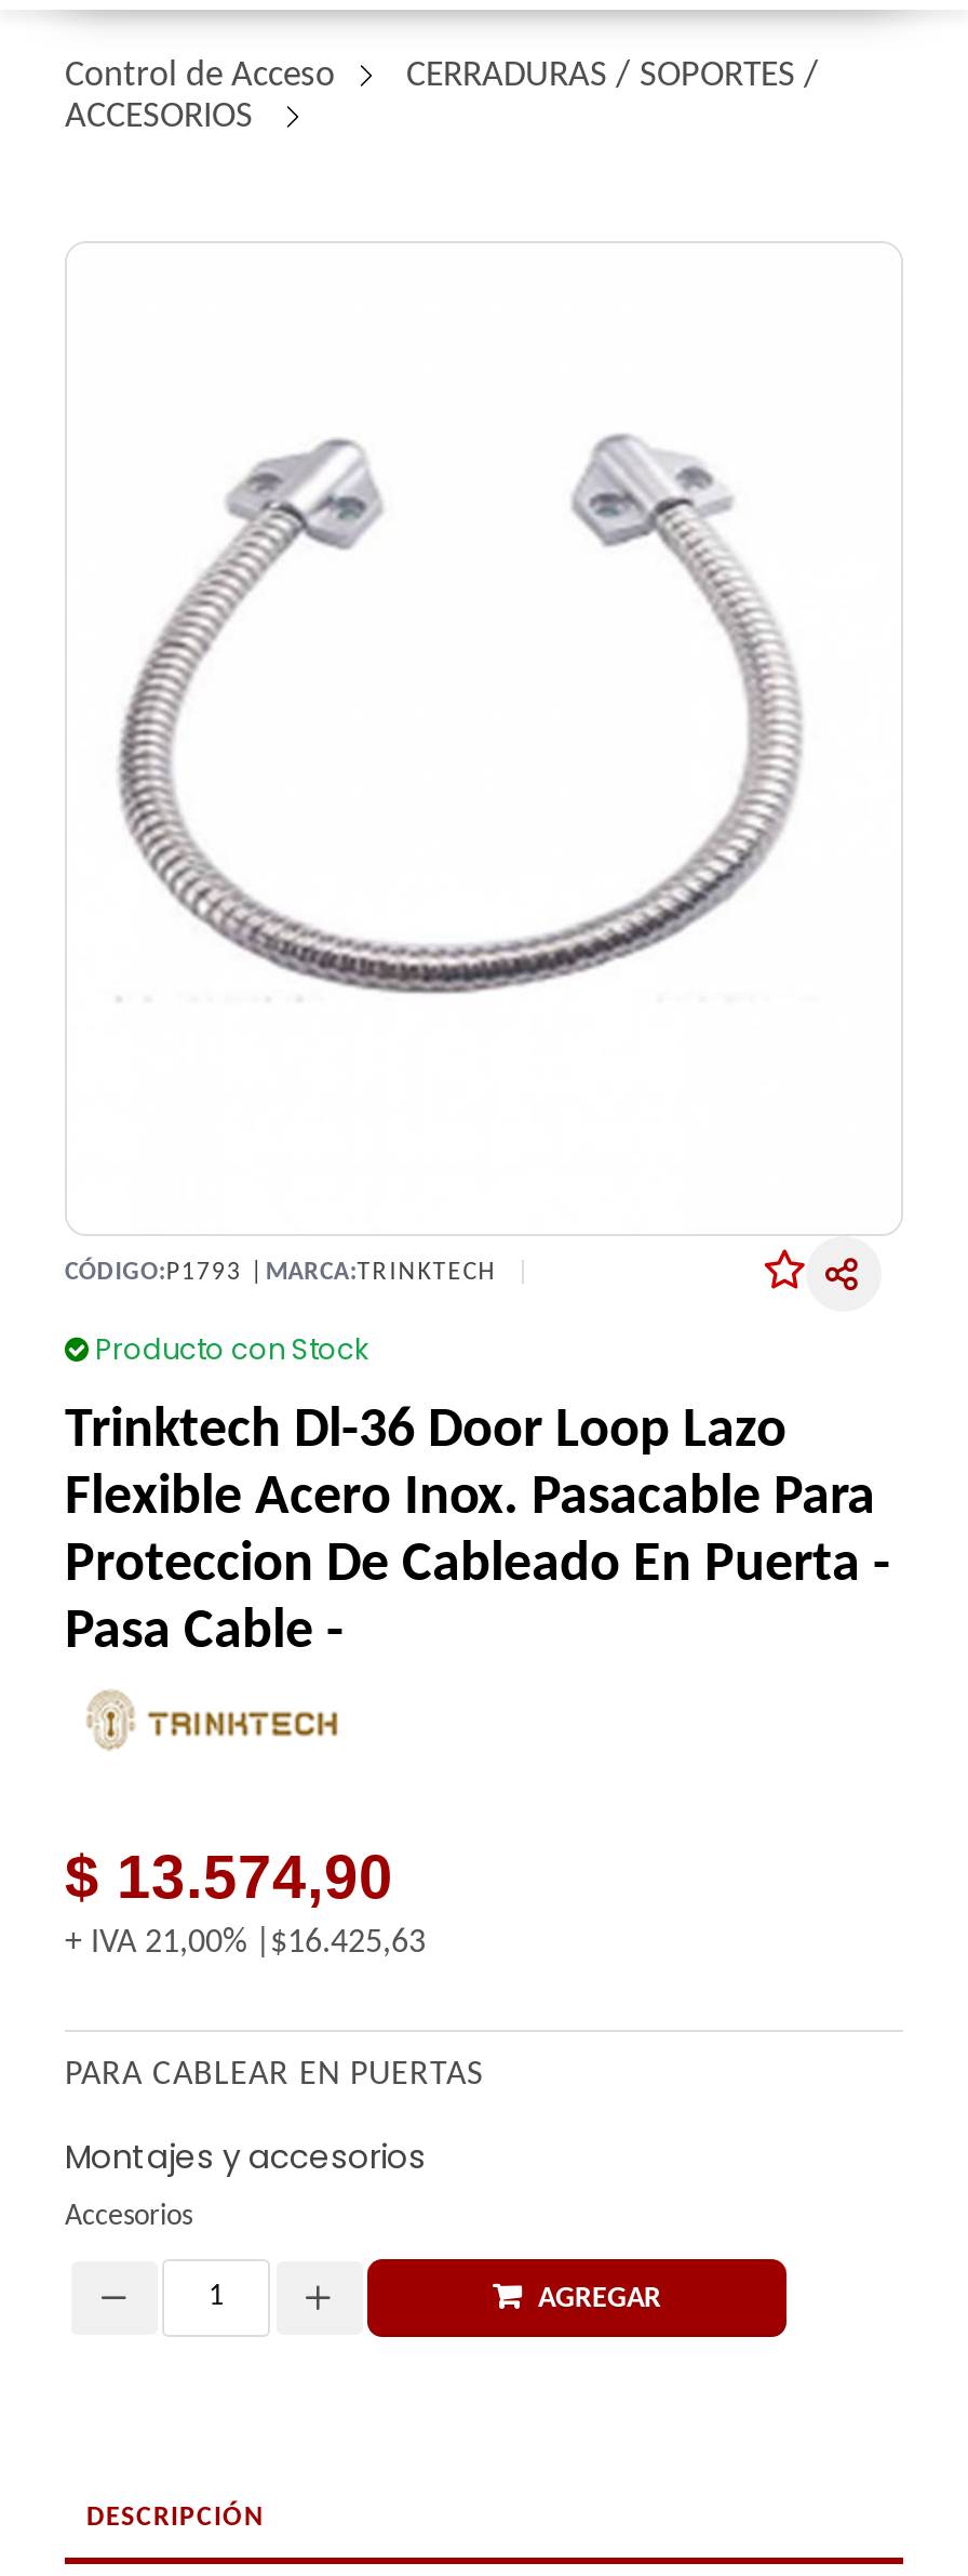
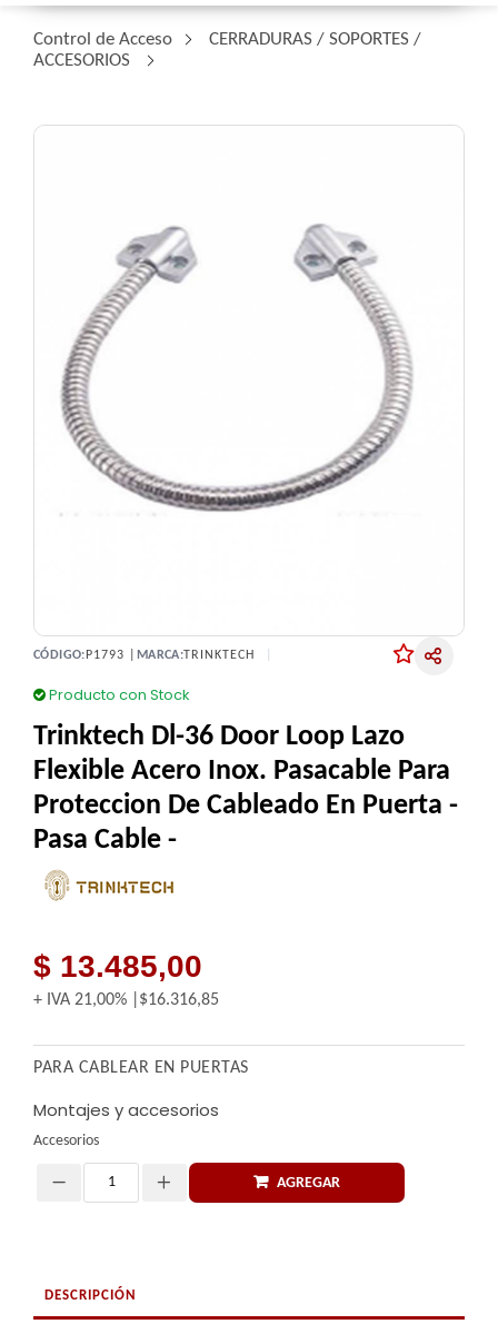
- $ 13.574,90
+ $ 13.485,00

- + IVA 21,00% $16.425,63
+ + IVA 21,00% $16.316,85
